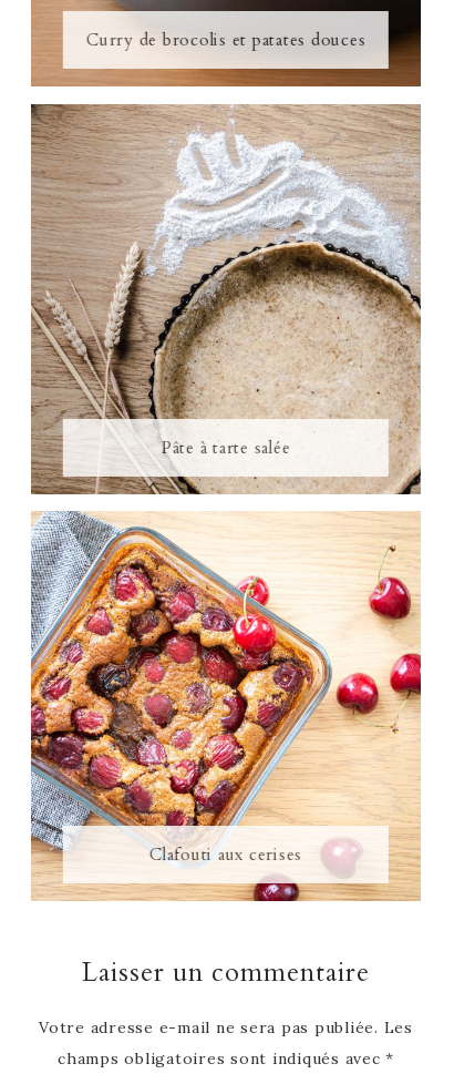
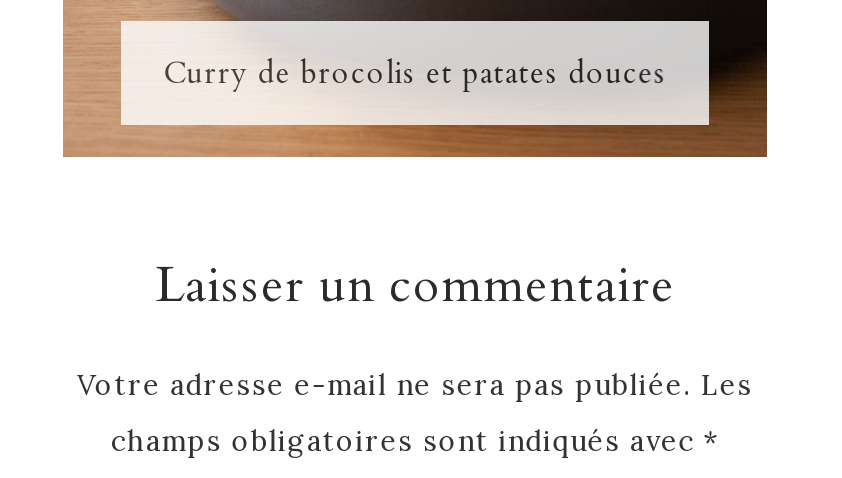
- [image]
- Pâte à tarte salée

- [image]
- Clafouti aux cerises
